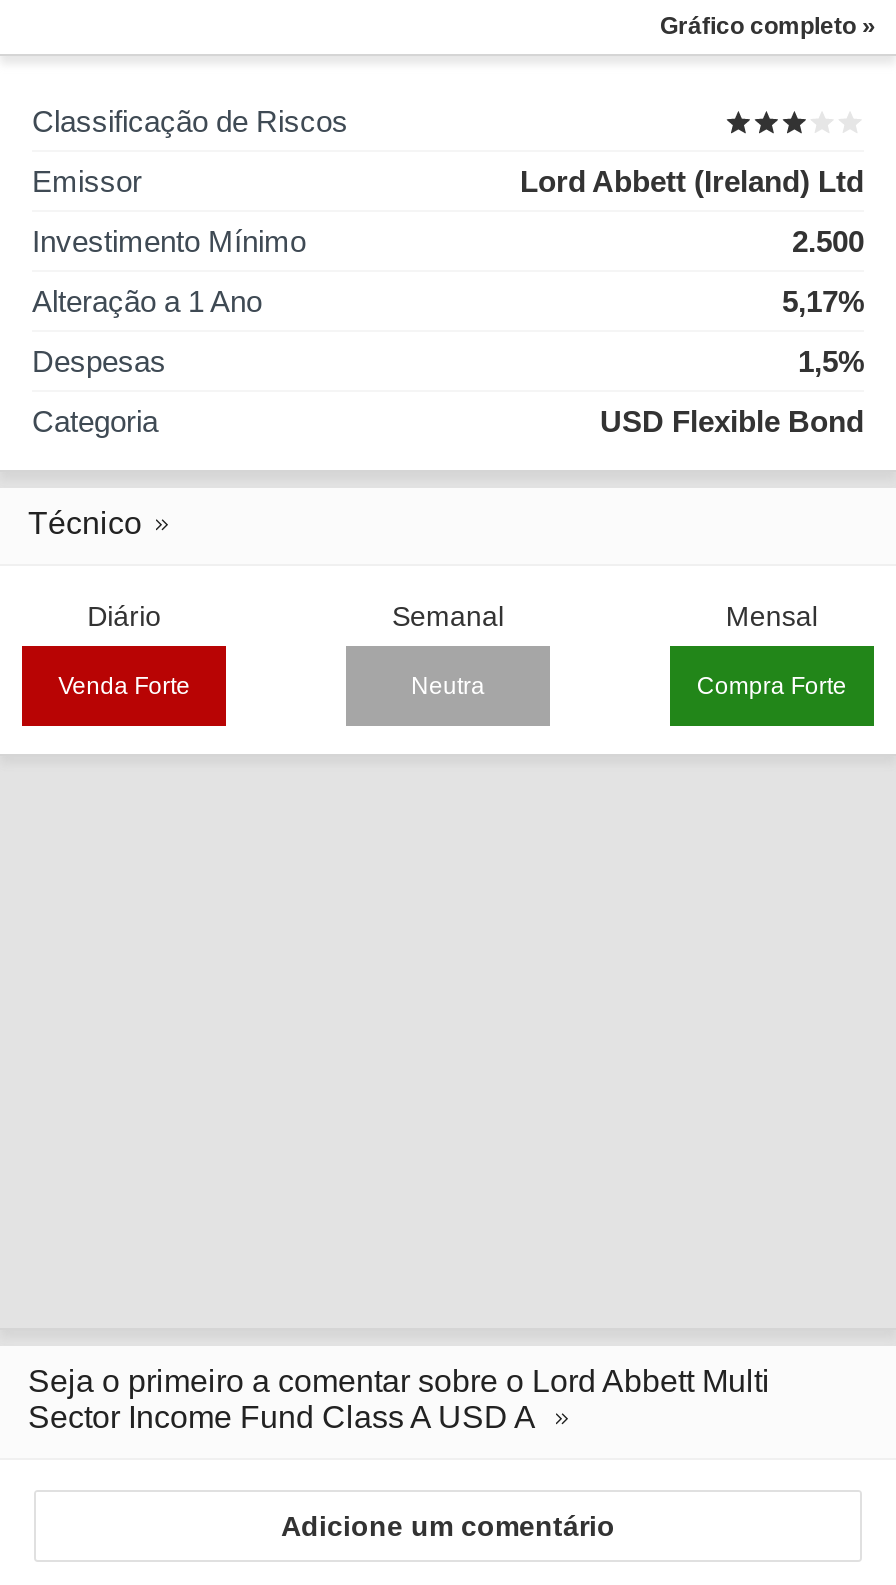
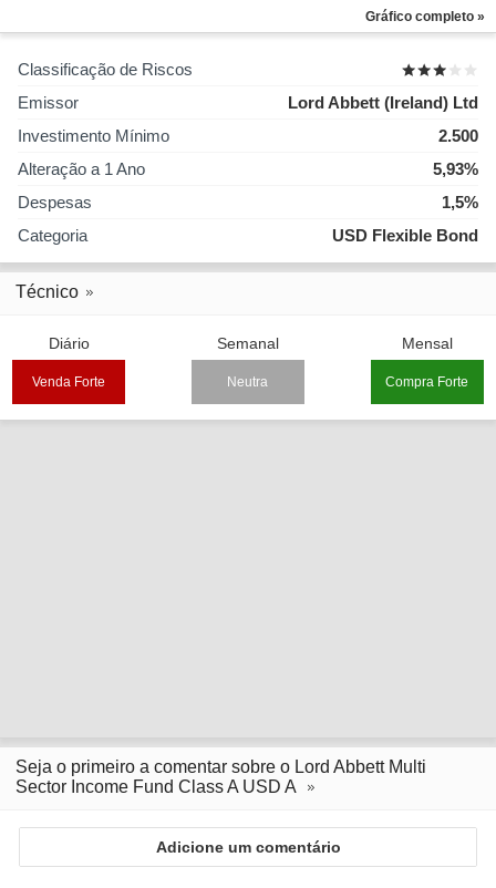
- 5,17%
+ 5,93%
